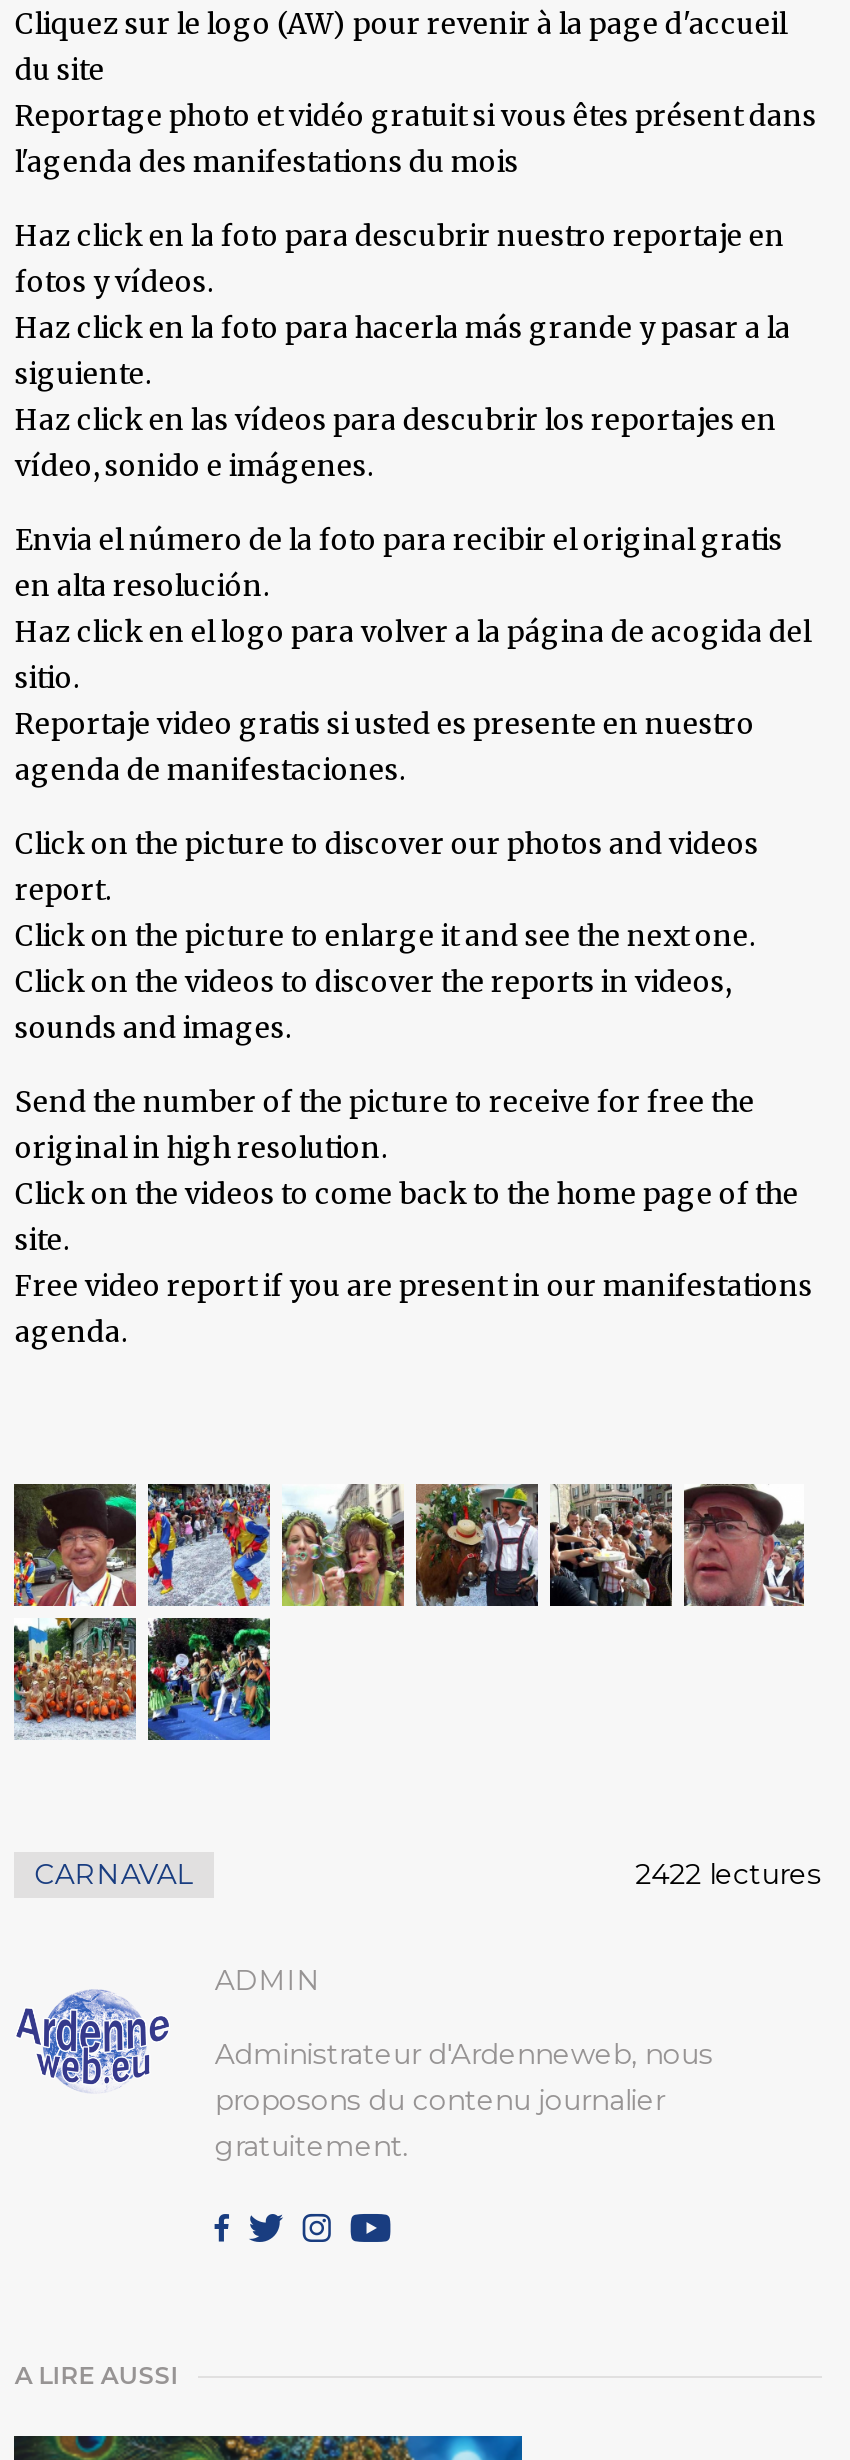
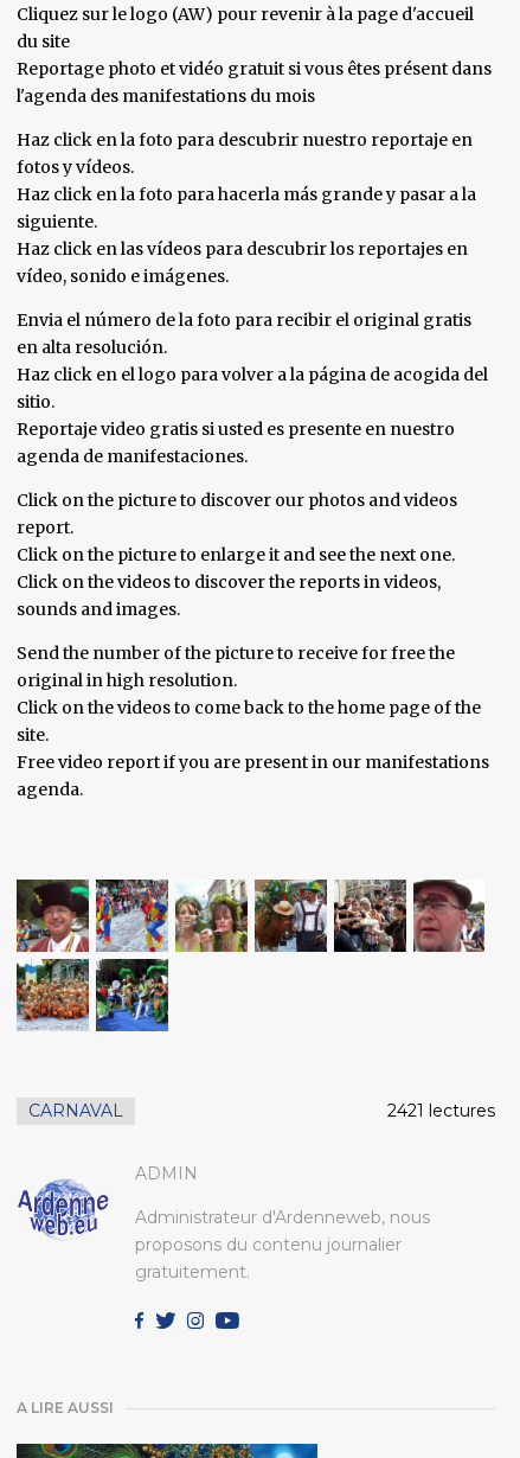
- 2422 lectures
+ 2421 lectures
